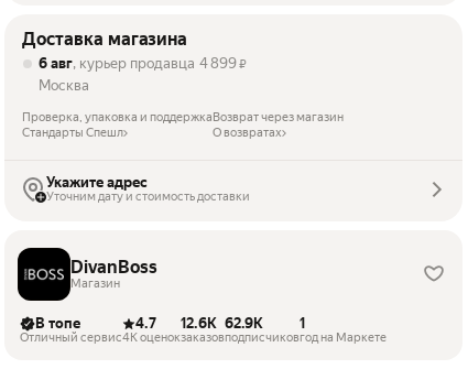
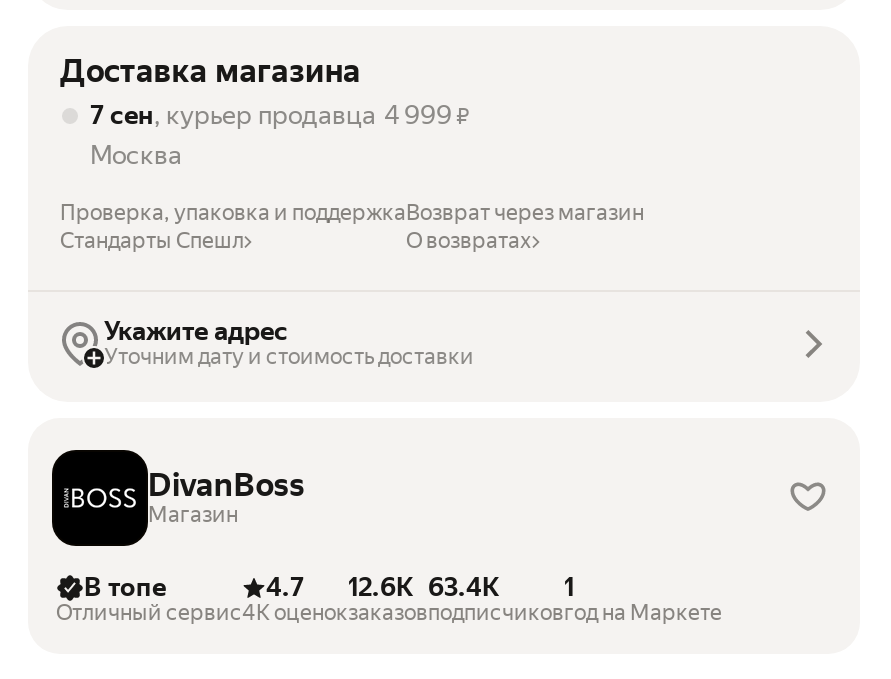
- 6 авг, курьер продавца 4 899 ₽
+ 7 сен, курьер продавца 4 999 ₽

- 4.7 12.6K 62.9K
+ 4.7 12.6K 63.4K
